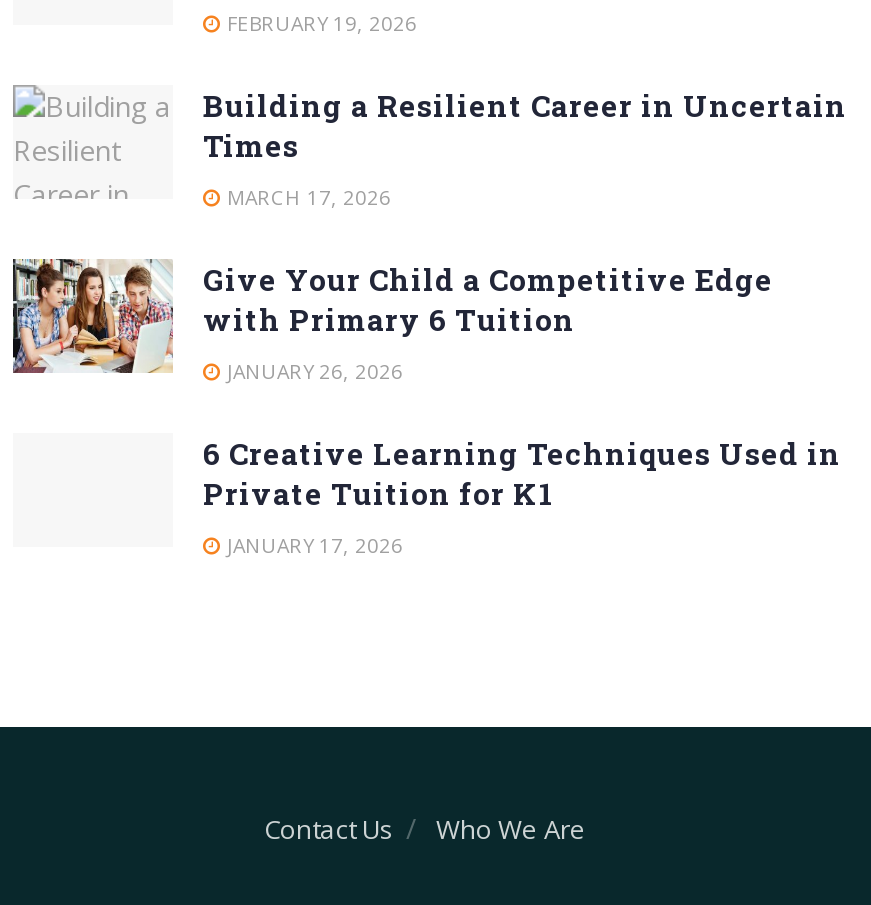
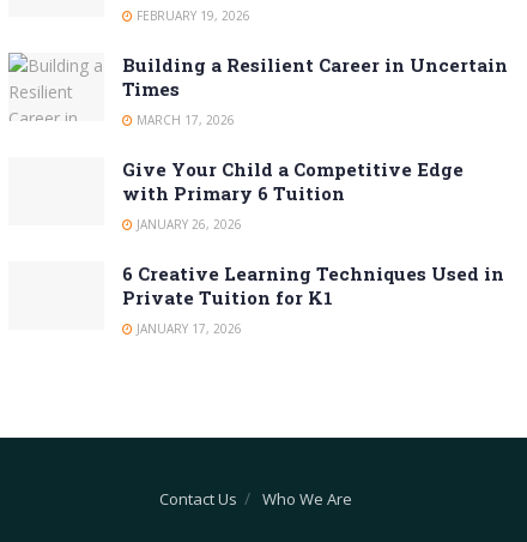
- [image]
